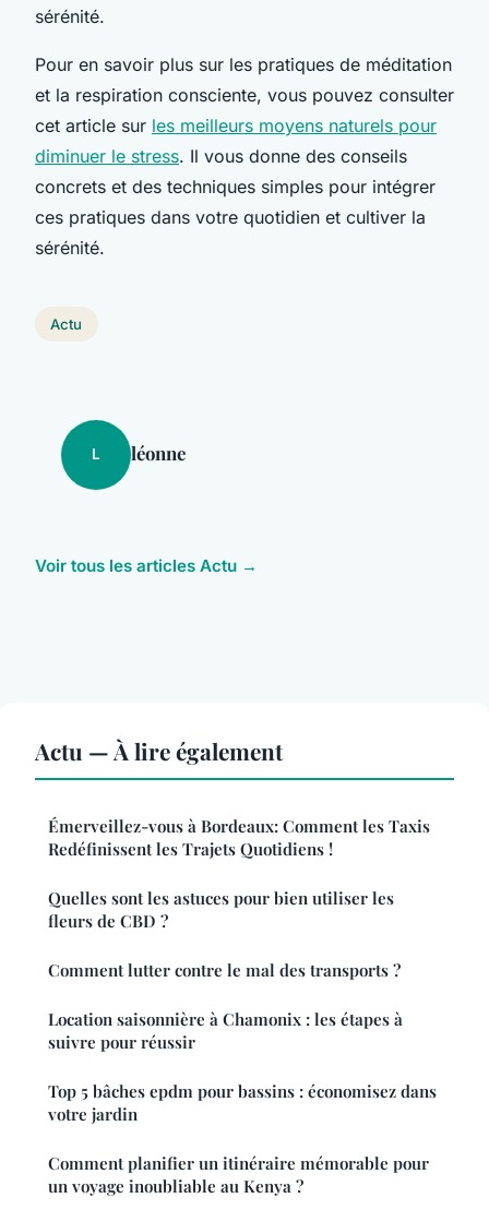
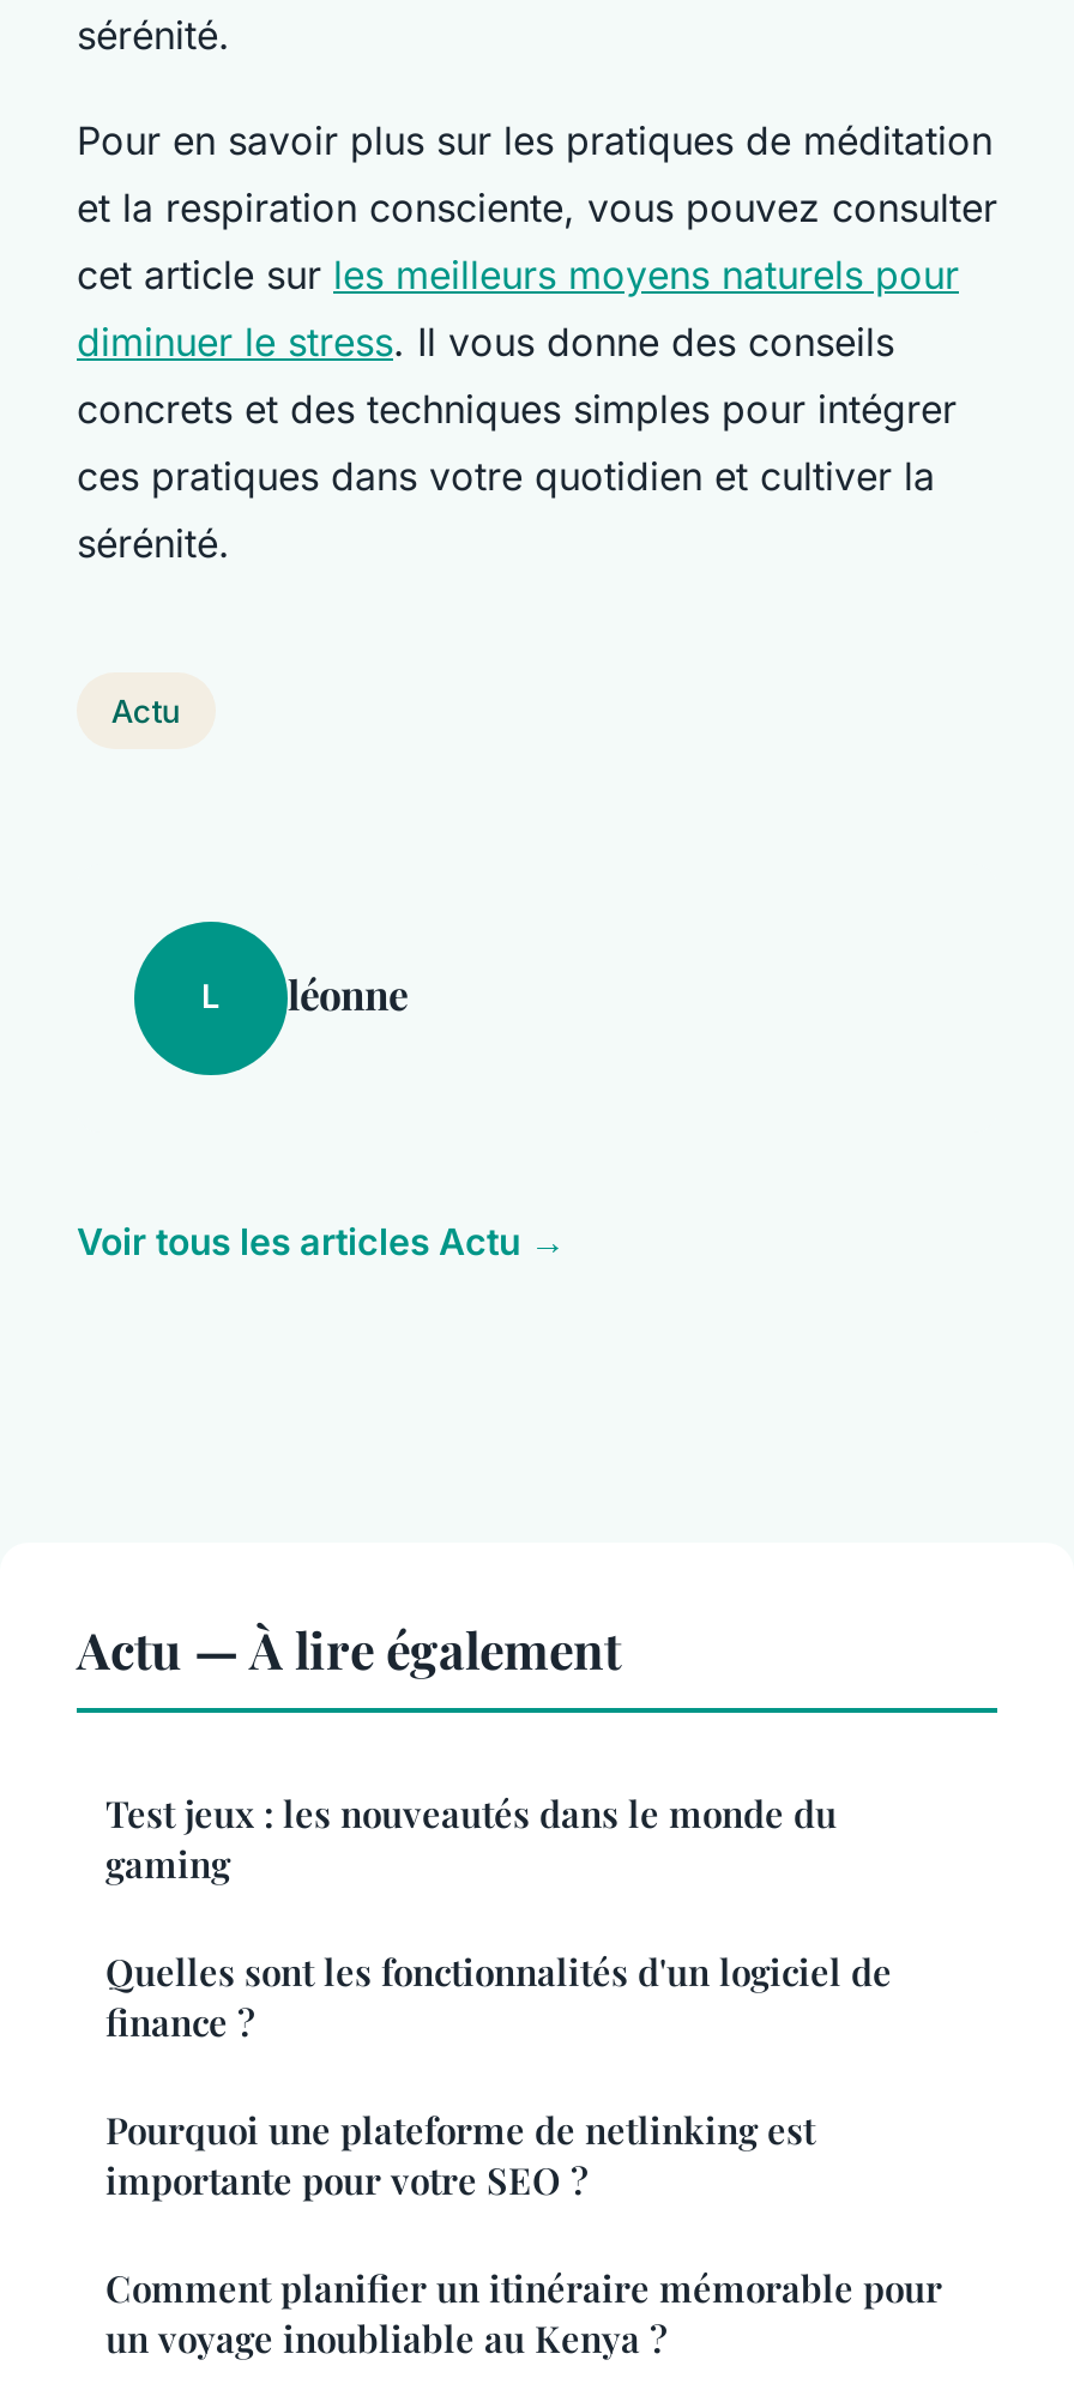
- Émerveillez-vous à Bordeaux: Comment les Taxis
- Redéfinissent les Trajets Quotidiens !
- Quelles sont les astuces pour bien utiliser les
- fleurs de CBD ?
- Comment lutter contre le mal des transports ?
- Location saisonnière à Chamonix : les étapes à
- suivre pour réussir
- Top 5 bâches epdm pour bassins : économisez dans
- votre jardin
+ Test jeux : les nouveautés dans le monde du
+ gaming
+ Quelles sont les fonctionnalités d'un logiciel de
+ finance ?
+ Pourquoi une plateforme de netlinking est
+ importante pour votre SEO ?
